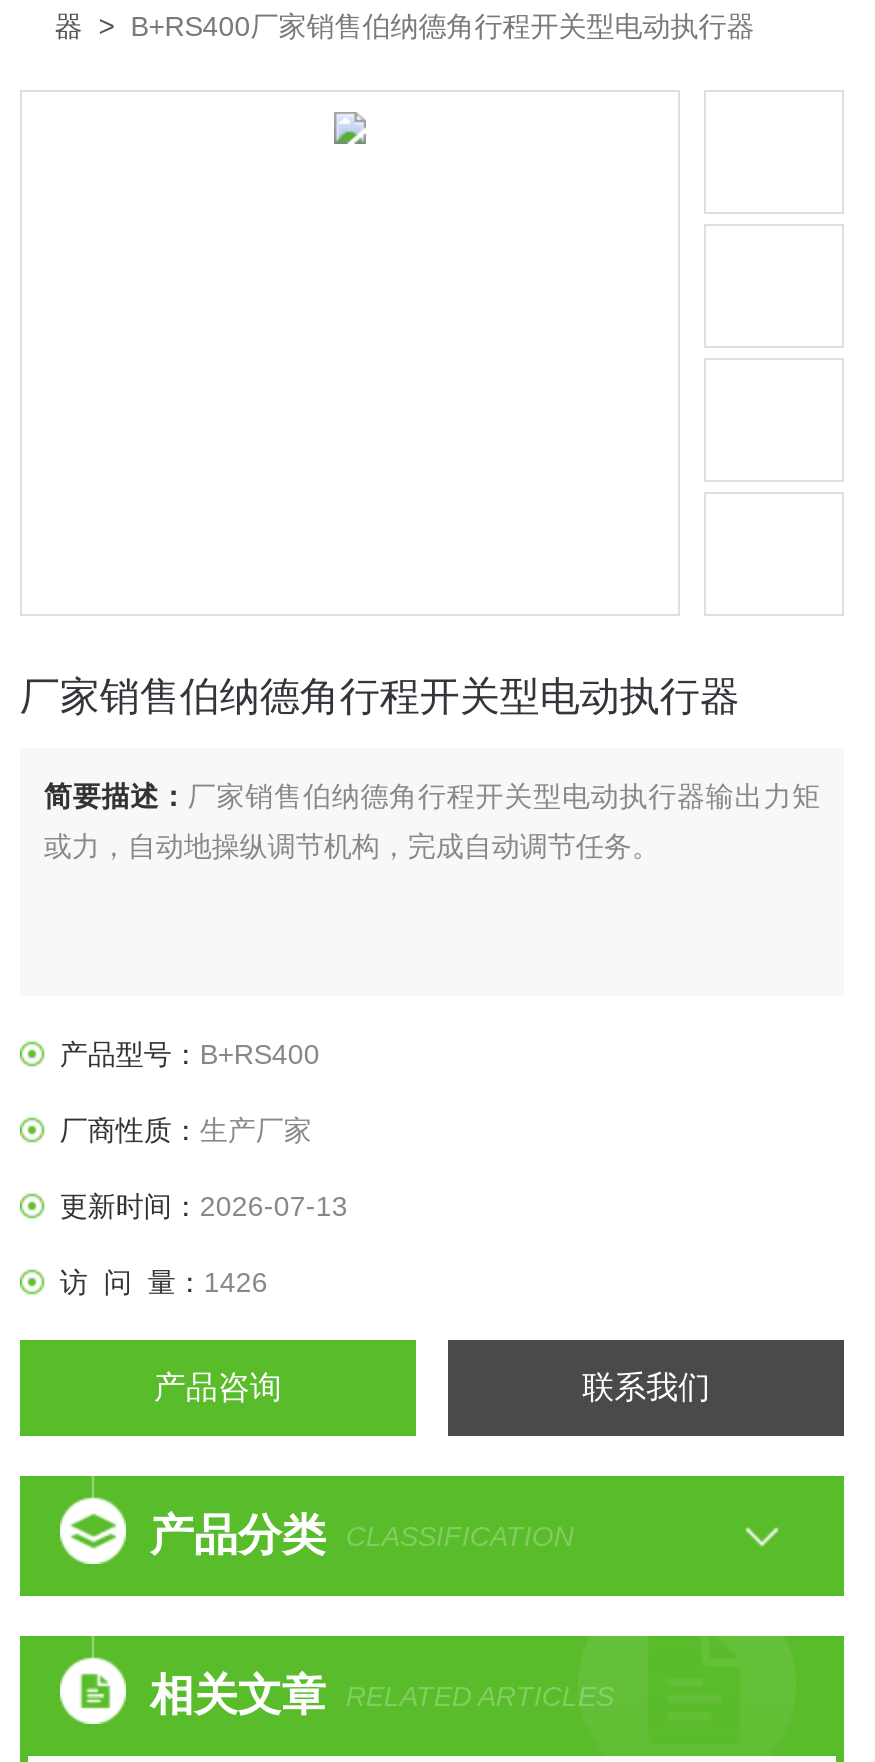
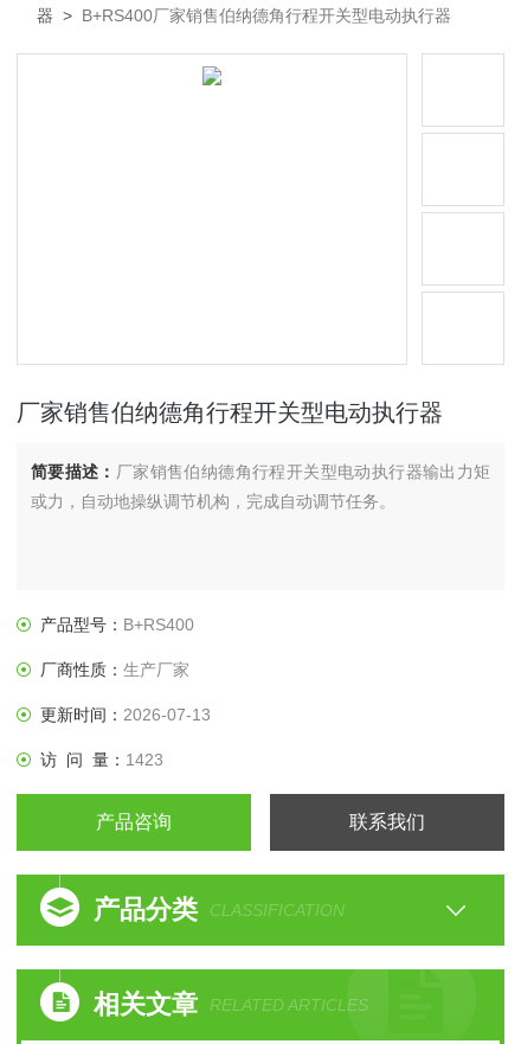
- 访 问 量：1426
+ 访 问 量：1423
